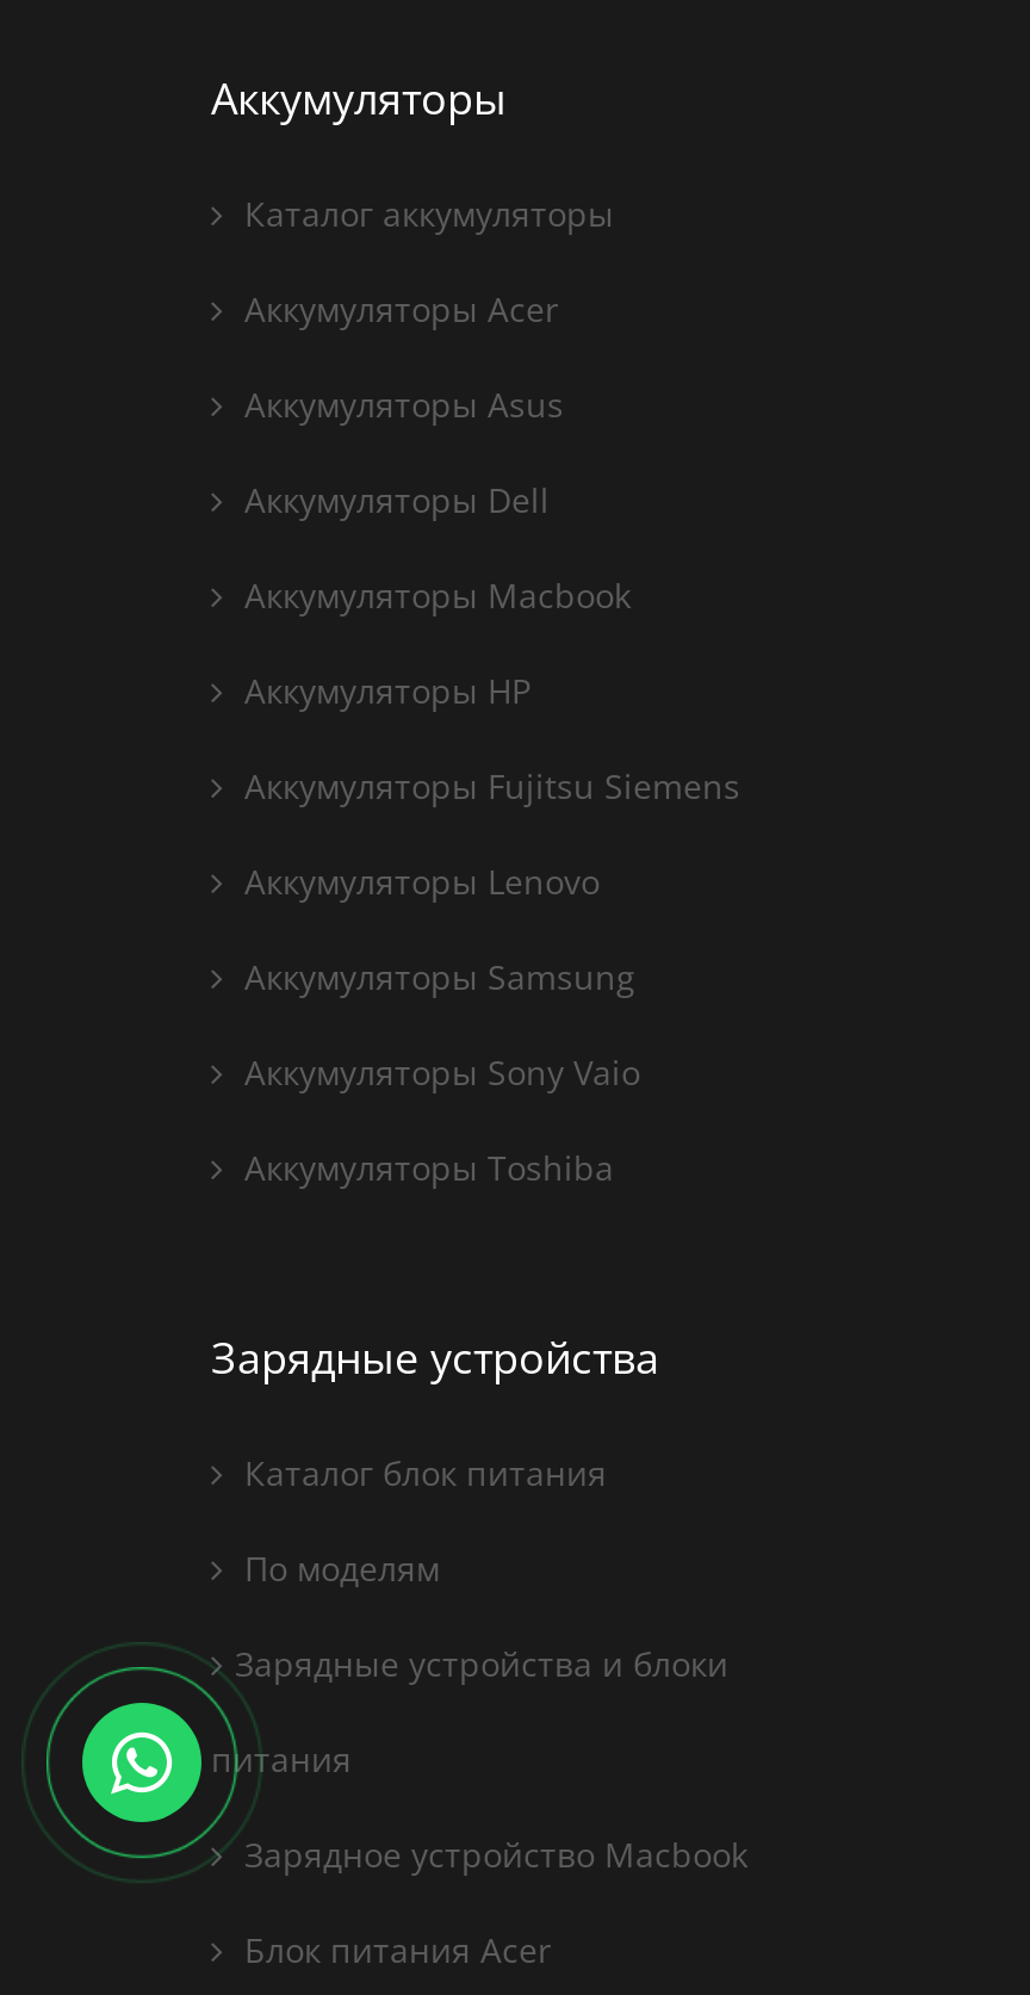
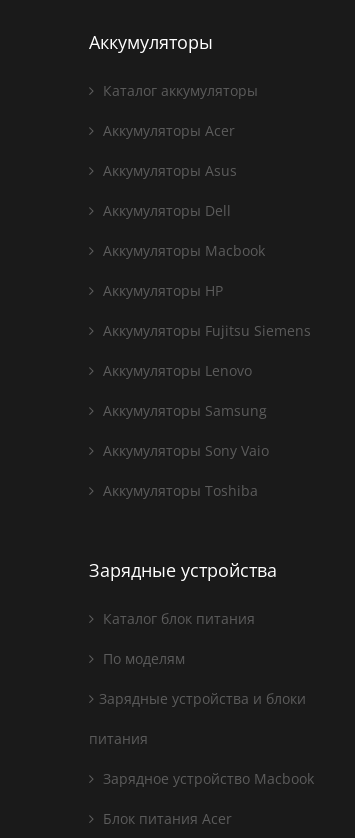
- [image]
